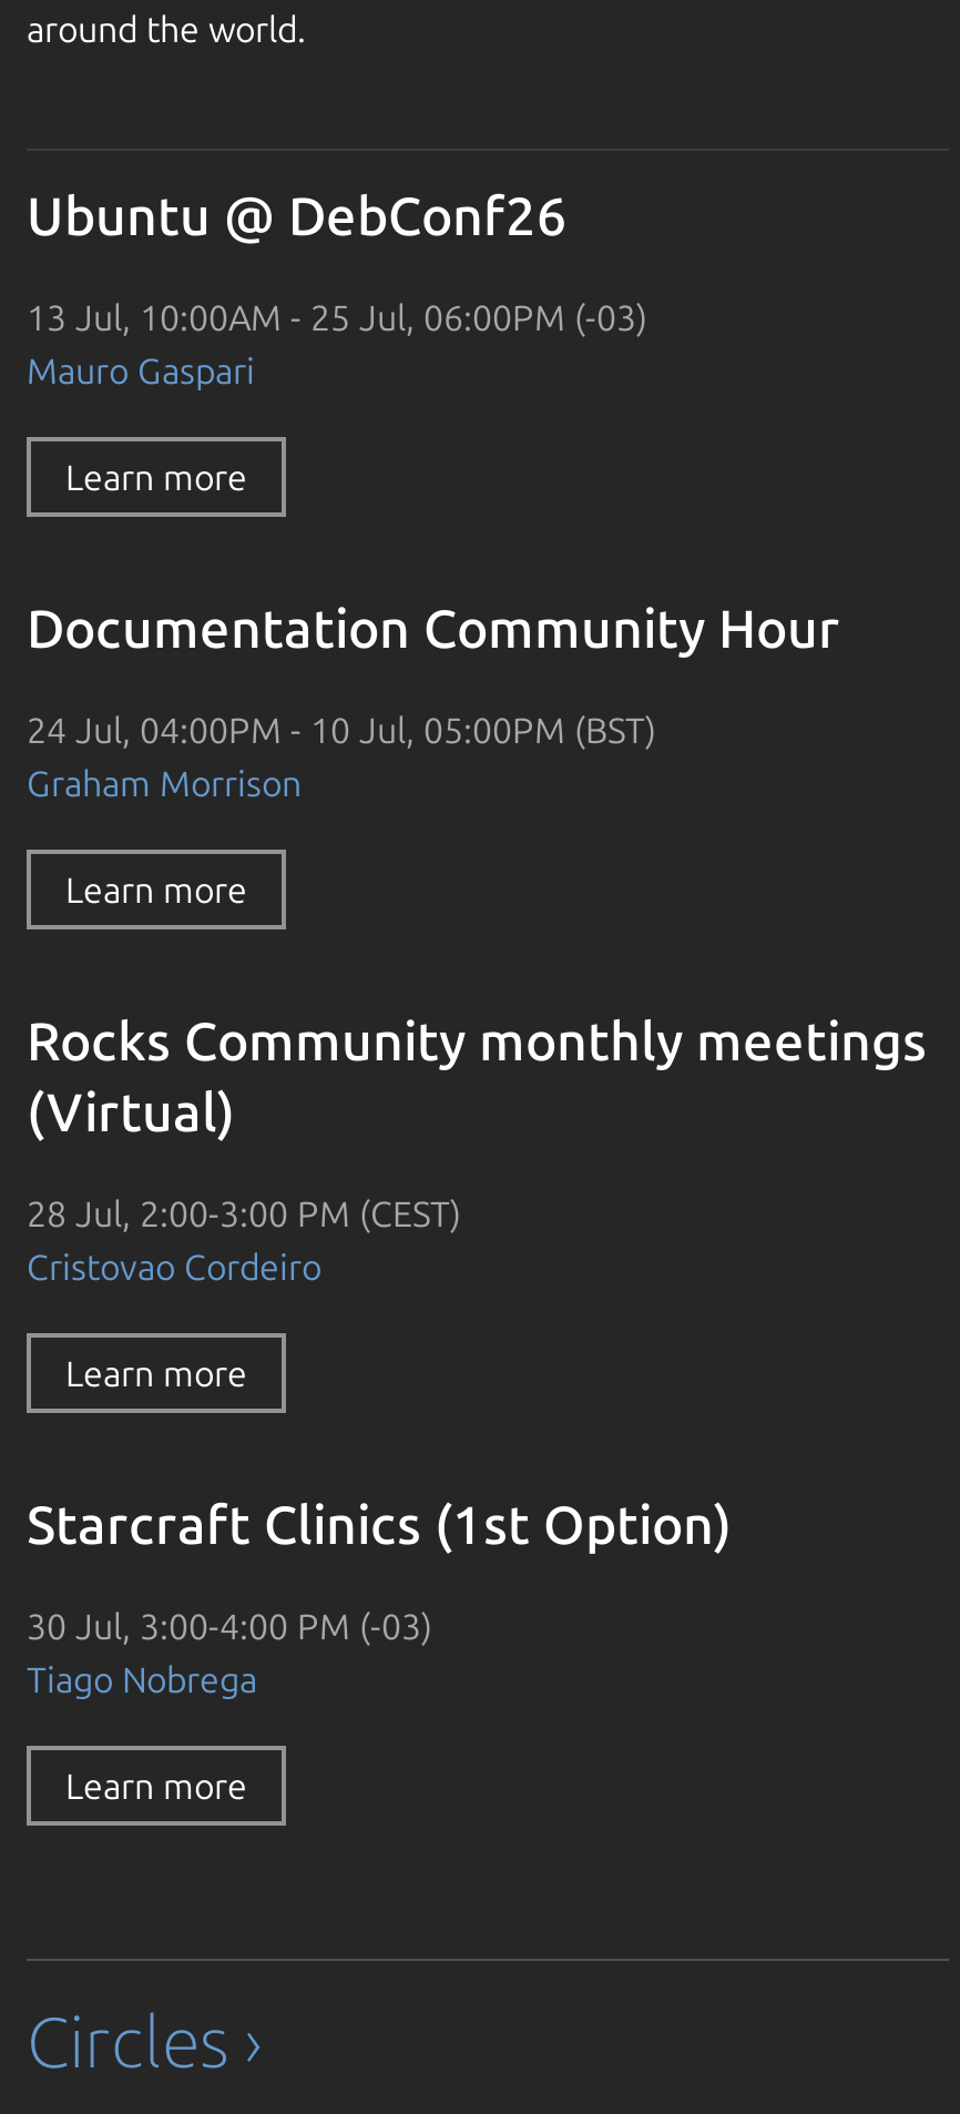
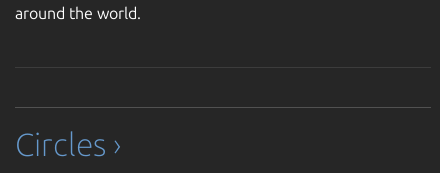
- Ubuntu @ DebConf26
- 13 Jul, 10:00AM - 25 Jul, 06:00PM (-03)
- Mauro Gaspari
- Learn more
- Documentation Community Hour
- 24 Jul, 04:00PM - 10 Jul, 05:00PM (BST)
- Graham Morrison
- Learn more
- Rocks Community monthly meetings
- (Virtual)
- 28 Jul, 2:00-3:00 PM (CEST)
- Cristovao Cordeiro
- Learn more
- Starcraft Clinics (1st Option)
- 30 Jul, 3:00-4:00 PM (-03)
- Tiago Nobrega
- Learn more
